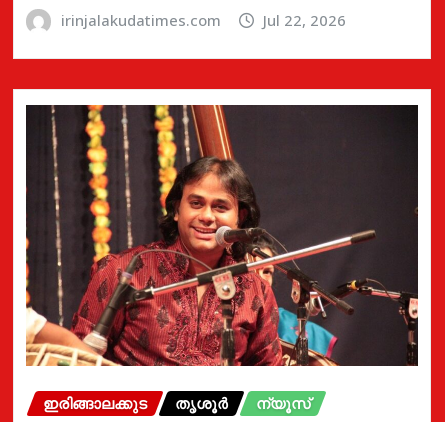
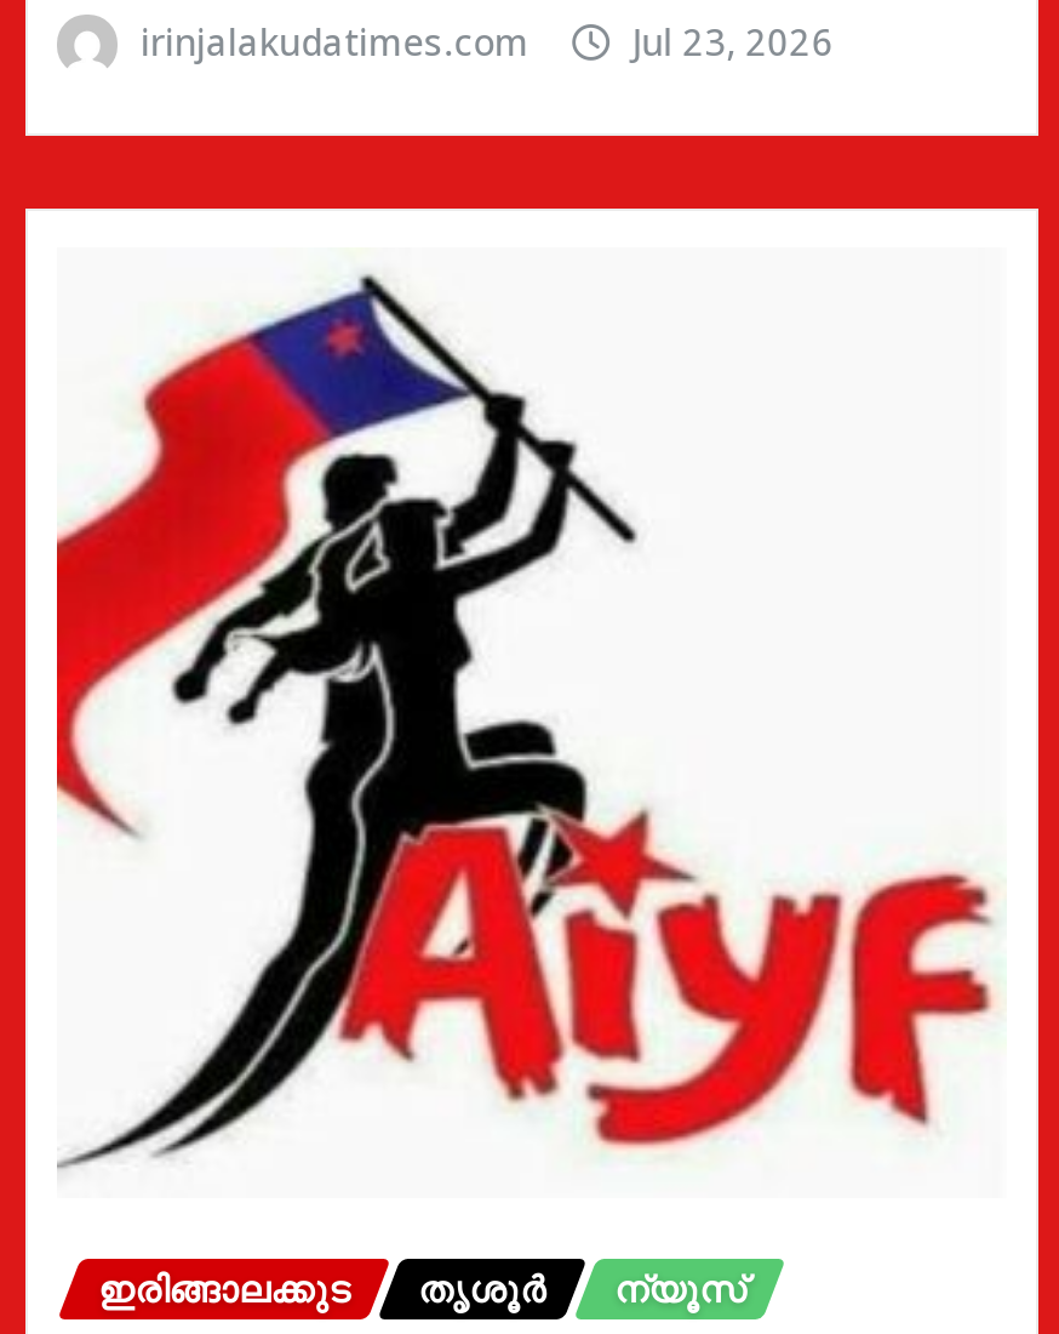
- Jul 22, 2026
+ Jul 23, 2026

- [image]
+ [image]
